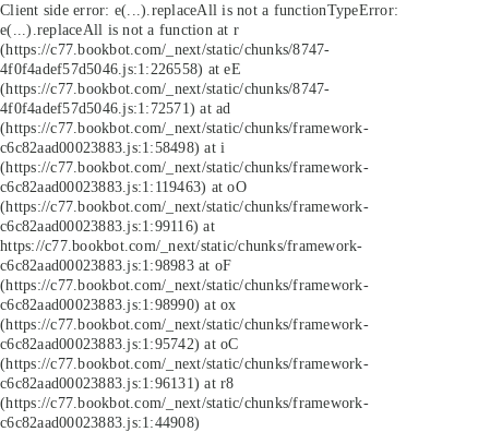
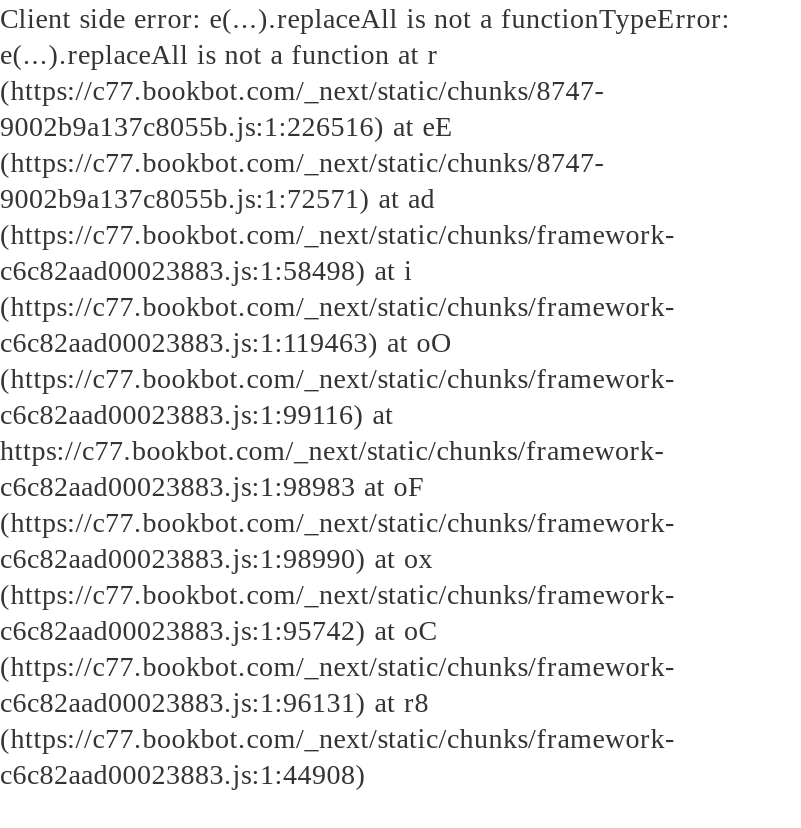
- 4f0f4adef57d5046.js:1:226558) at eE
+ 9002b9a137c8055b.js:1:226516) at eE

- 4f0f4adef57d5046.js:1:72571) at ad
+ 9002b9a137c8055b.js:1:72571) at ad
